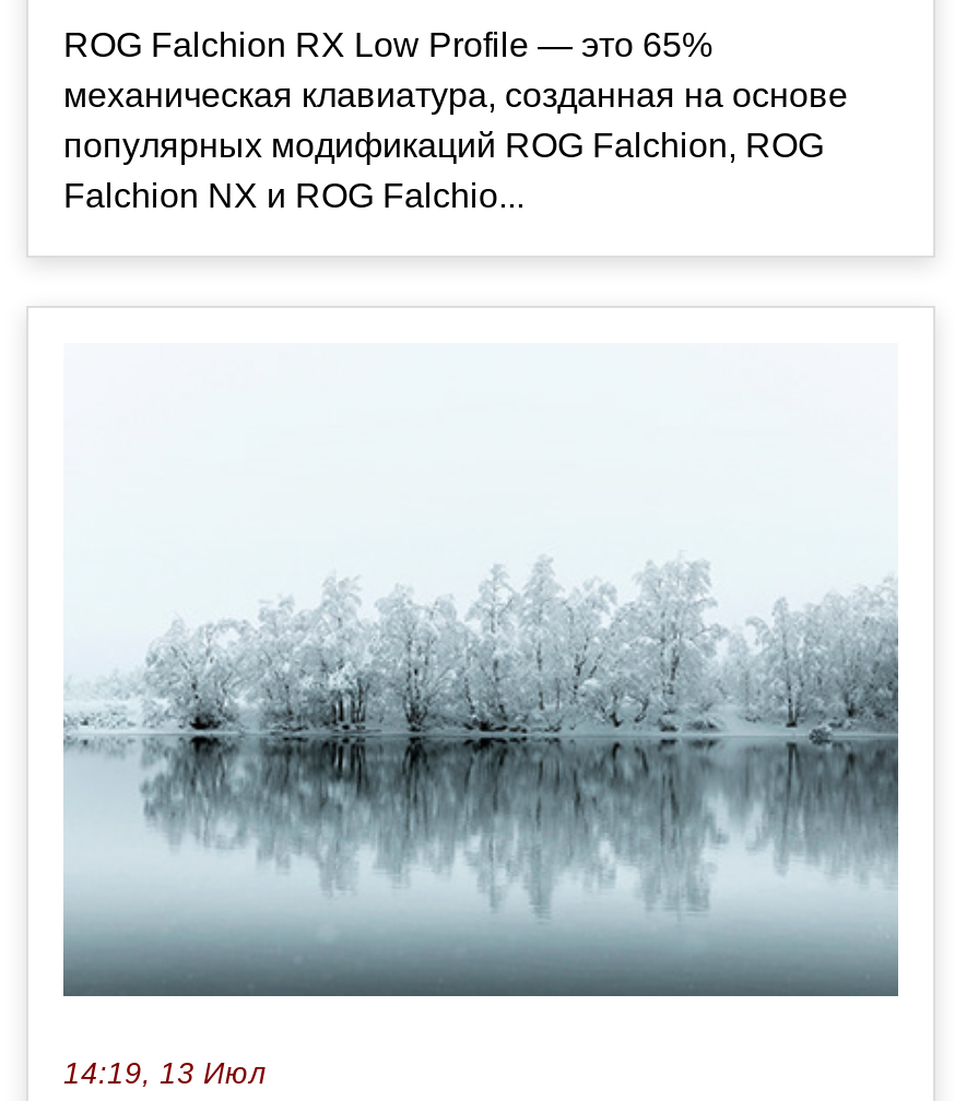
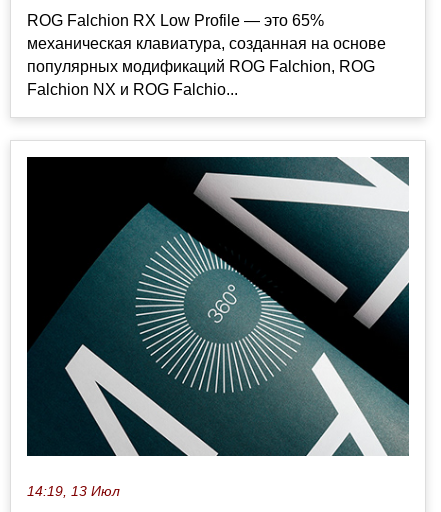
- [image]
+ [image]
